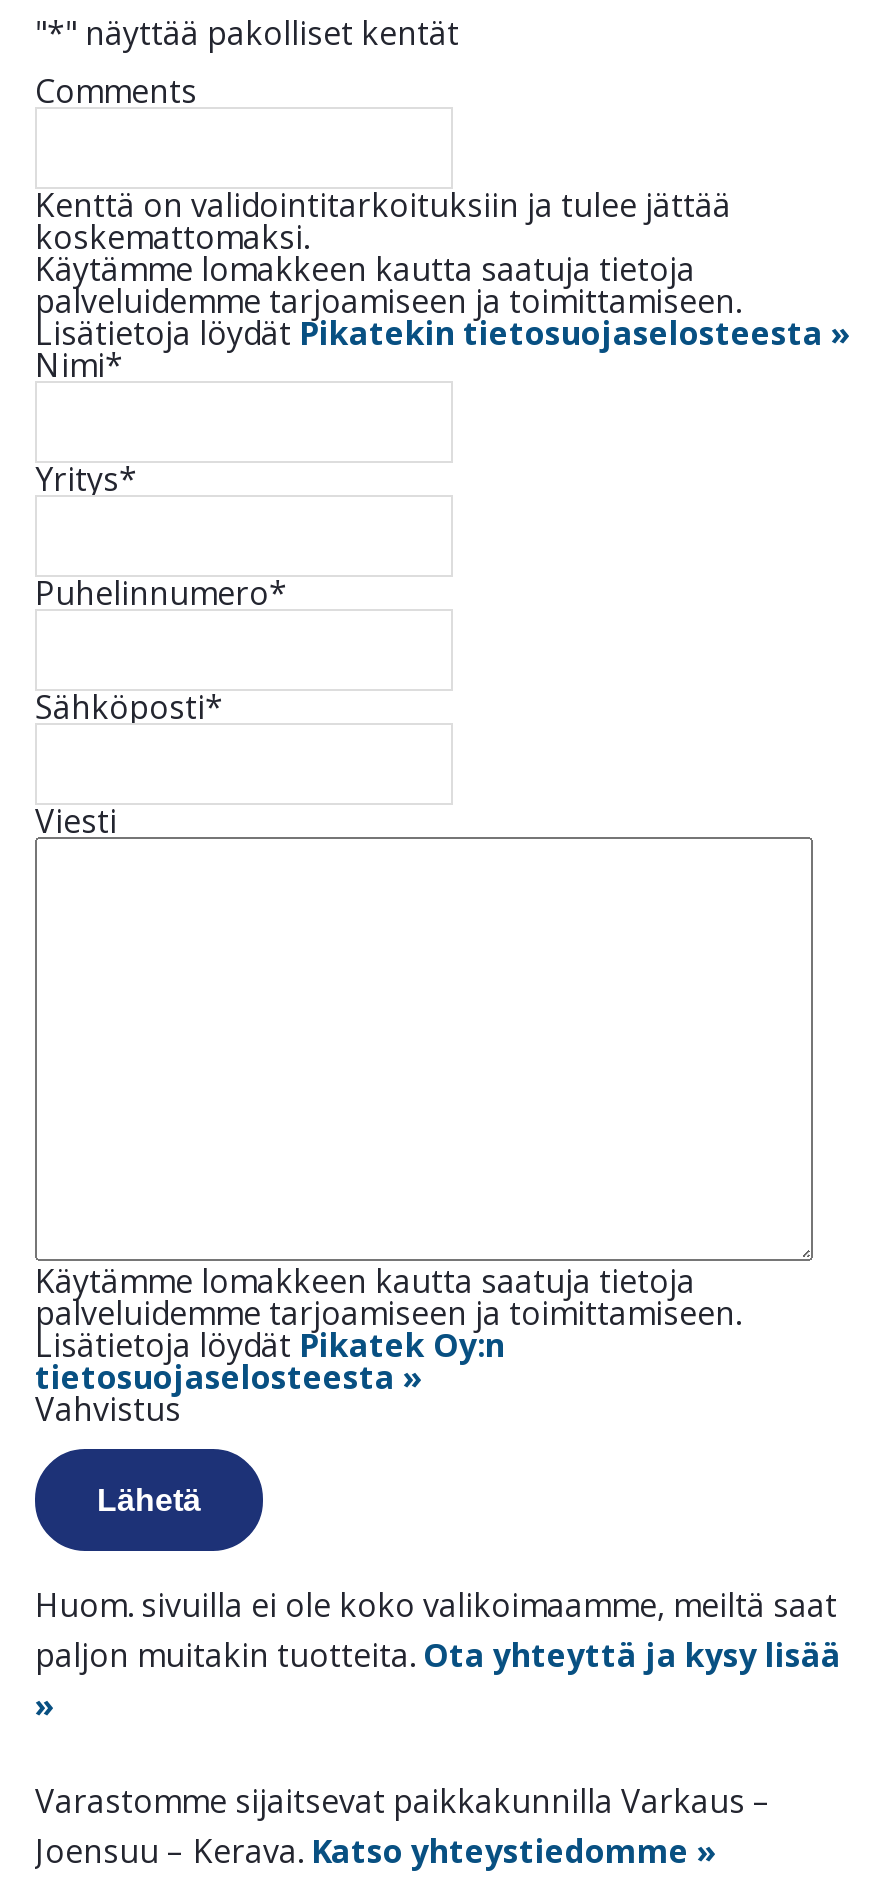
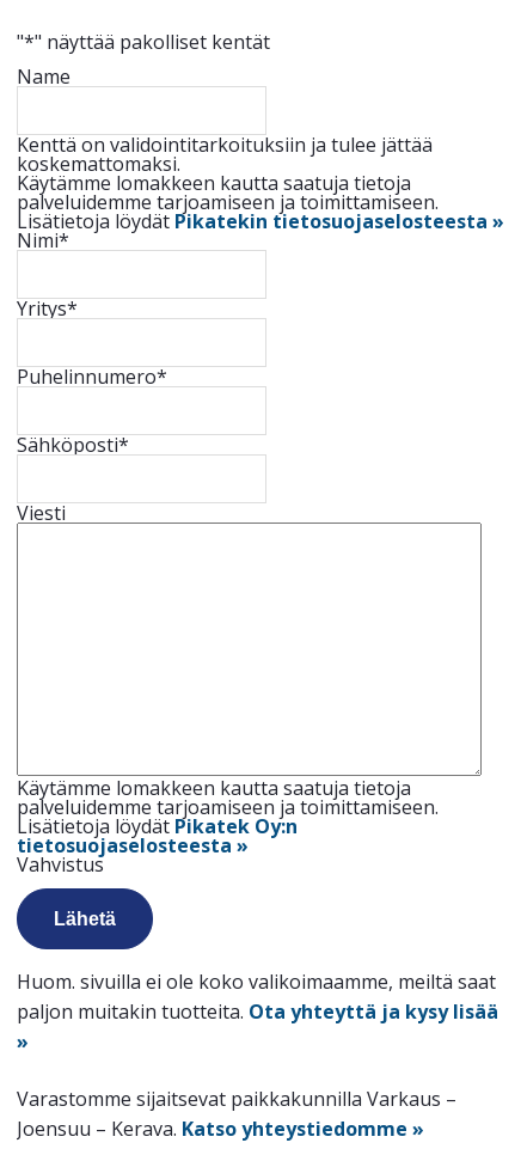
- Comments
+ Name
